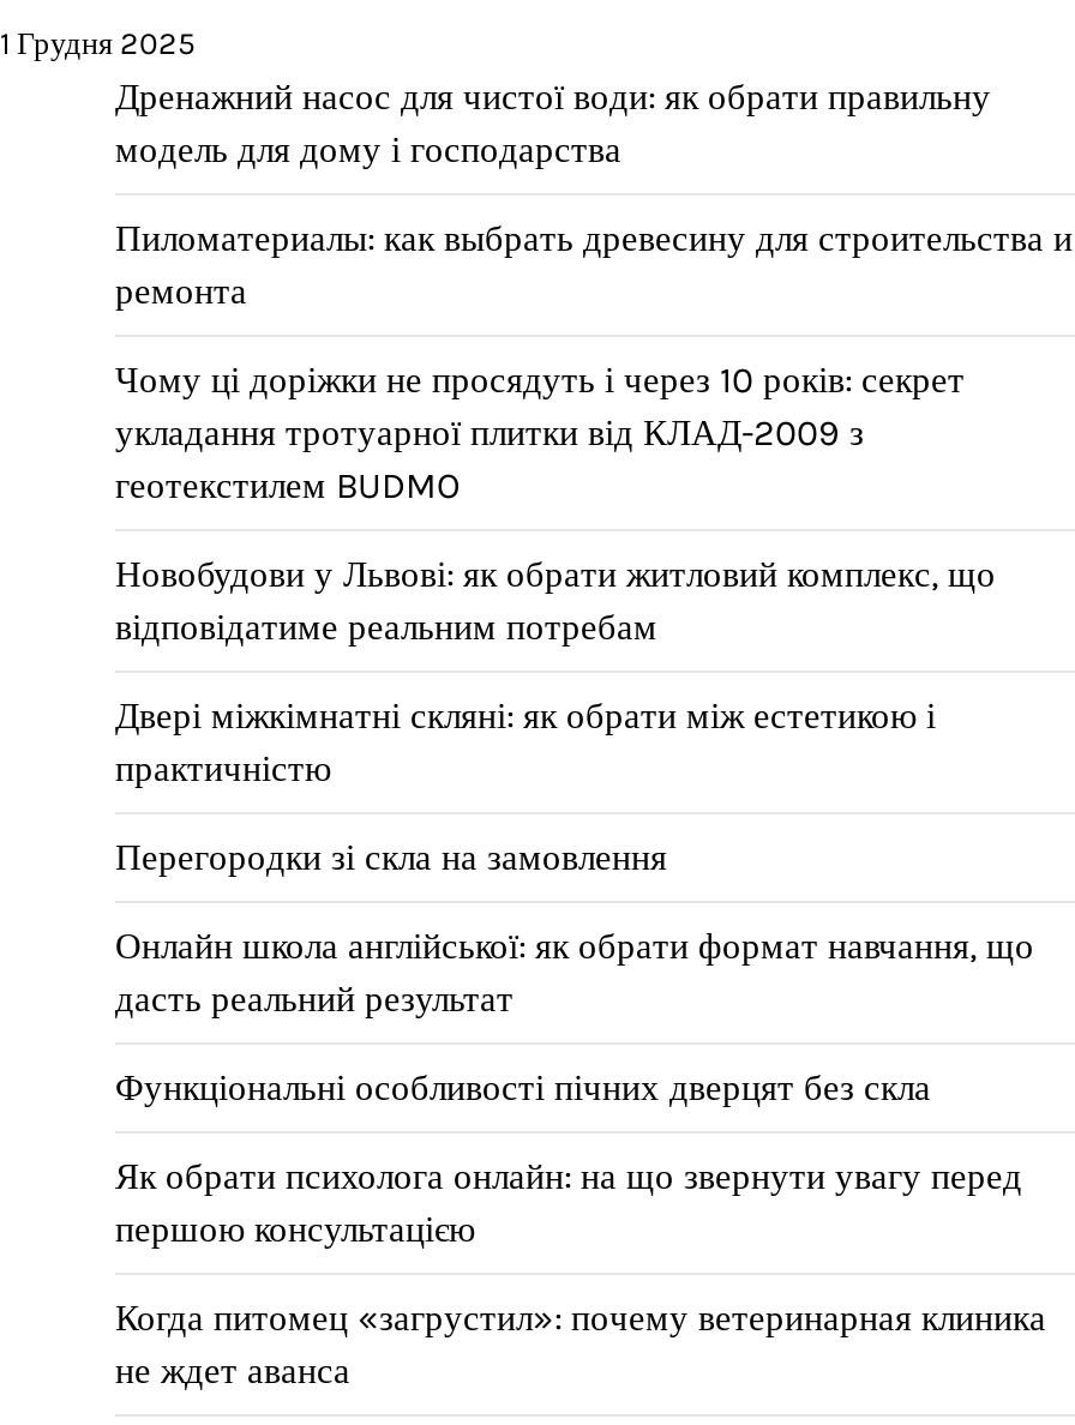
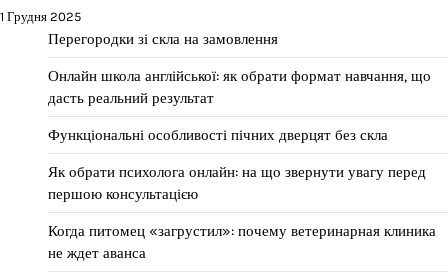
- Дренажний насос для чистої води: як обрати правильну
- модель для дому і господарства
- Пиломатериалы: как выбрать древесину для строительства и
- ремонта
- Чому ці доріжки не просядуть і через 10 років: секрет
- укладання тротуарної плитки від КЛАД-2009 з
- геотекстилем BUDMO
- Новобудови у Львові: як обрати житловий комплекс, що
- відповідатиме реальним потребам
- Двері міжкімнатні скляні: як обрати між естетикою і
- практичністю
